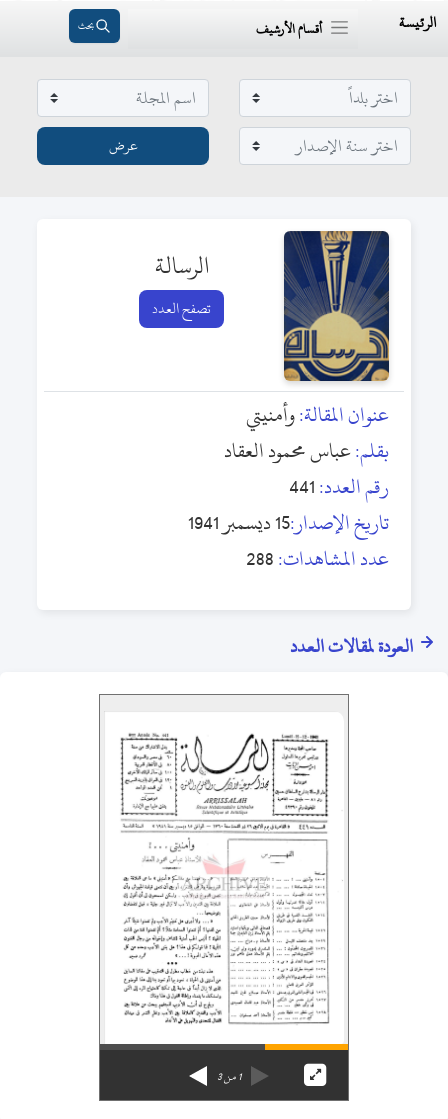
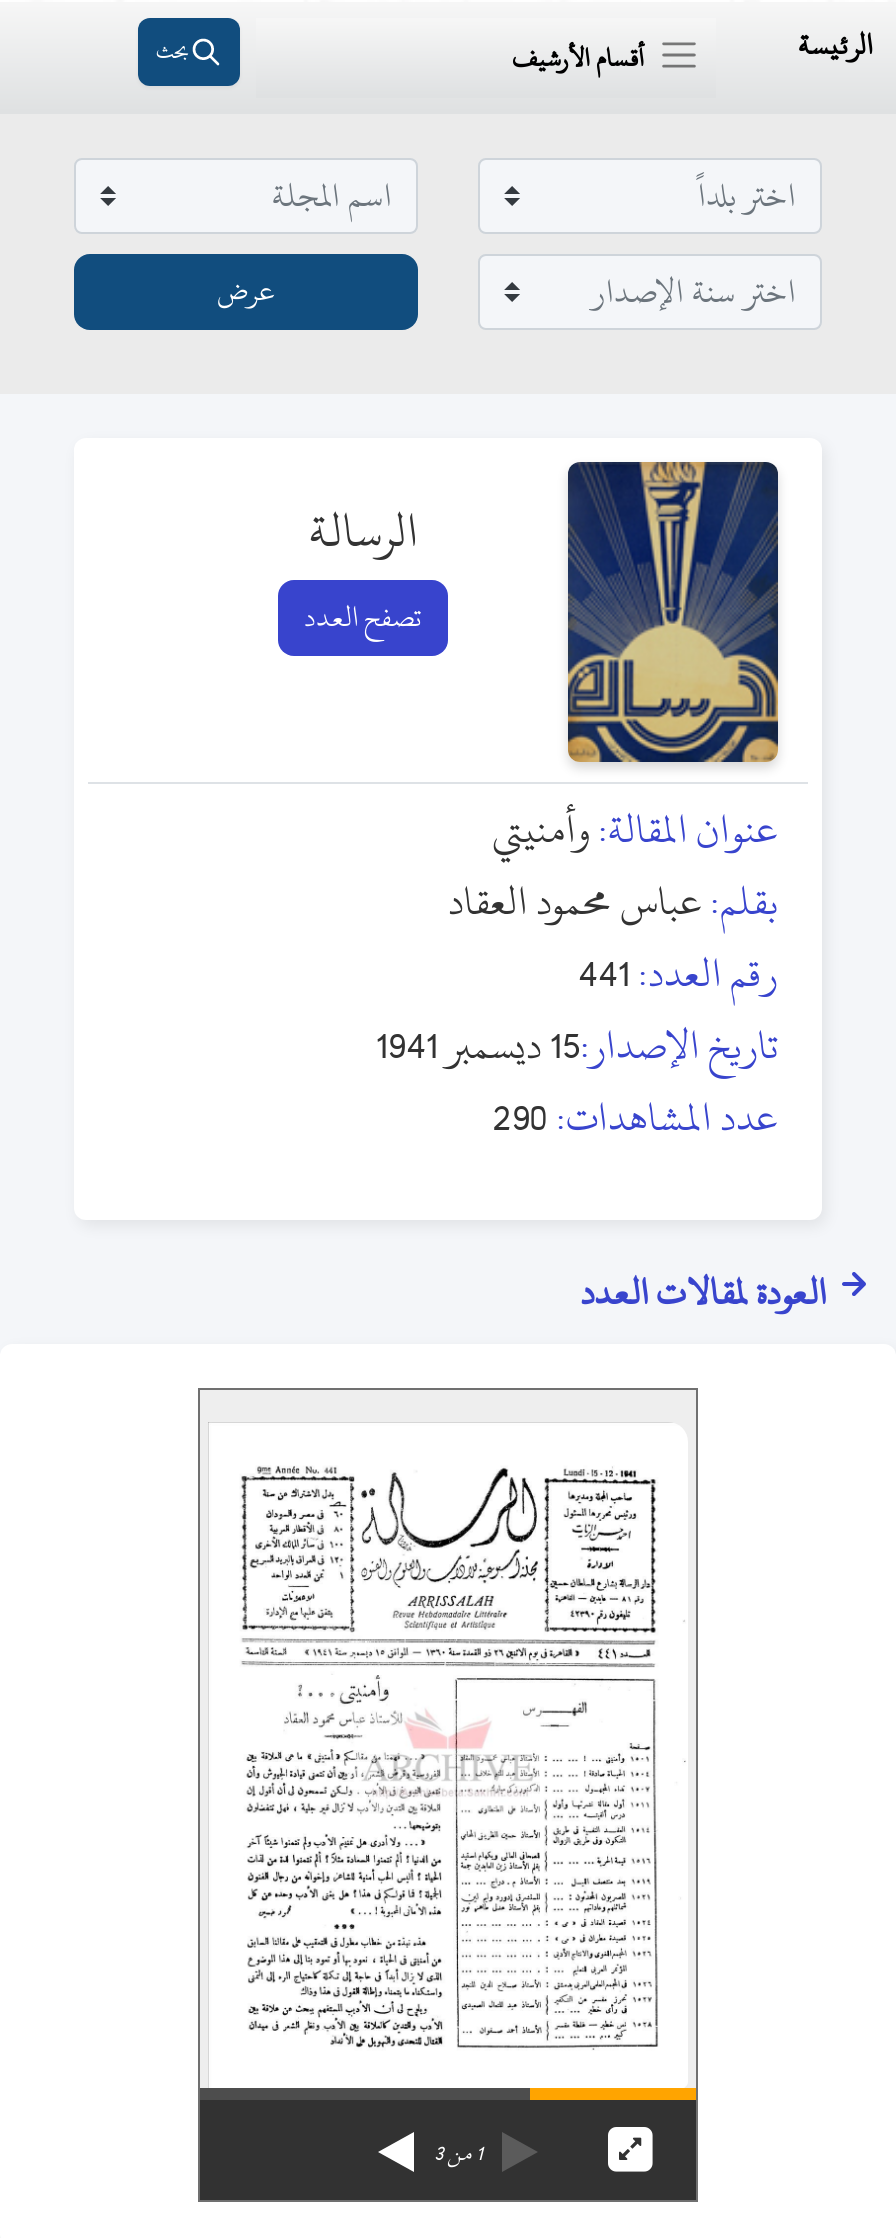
- عدد المشاهدات: 288
+ عدد المشاهدات: 290
